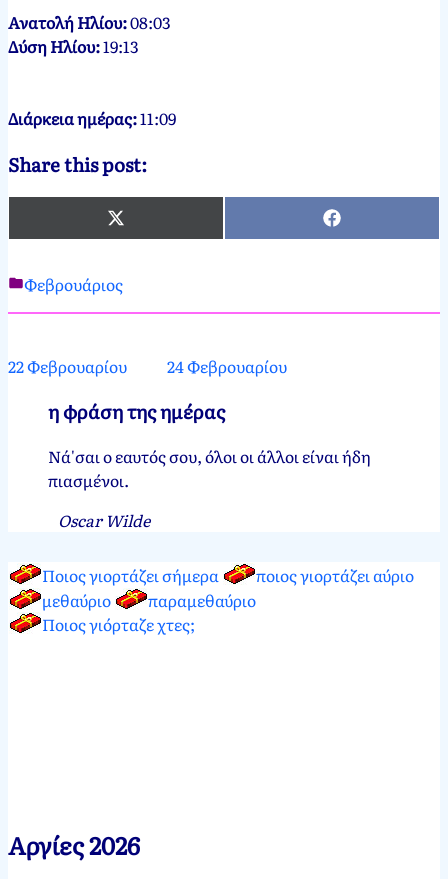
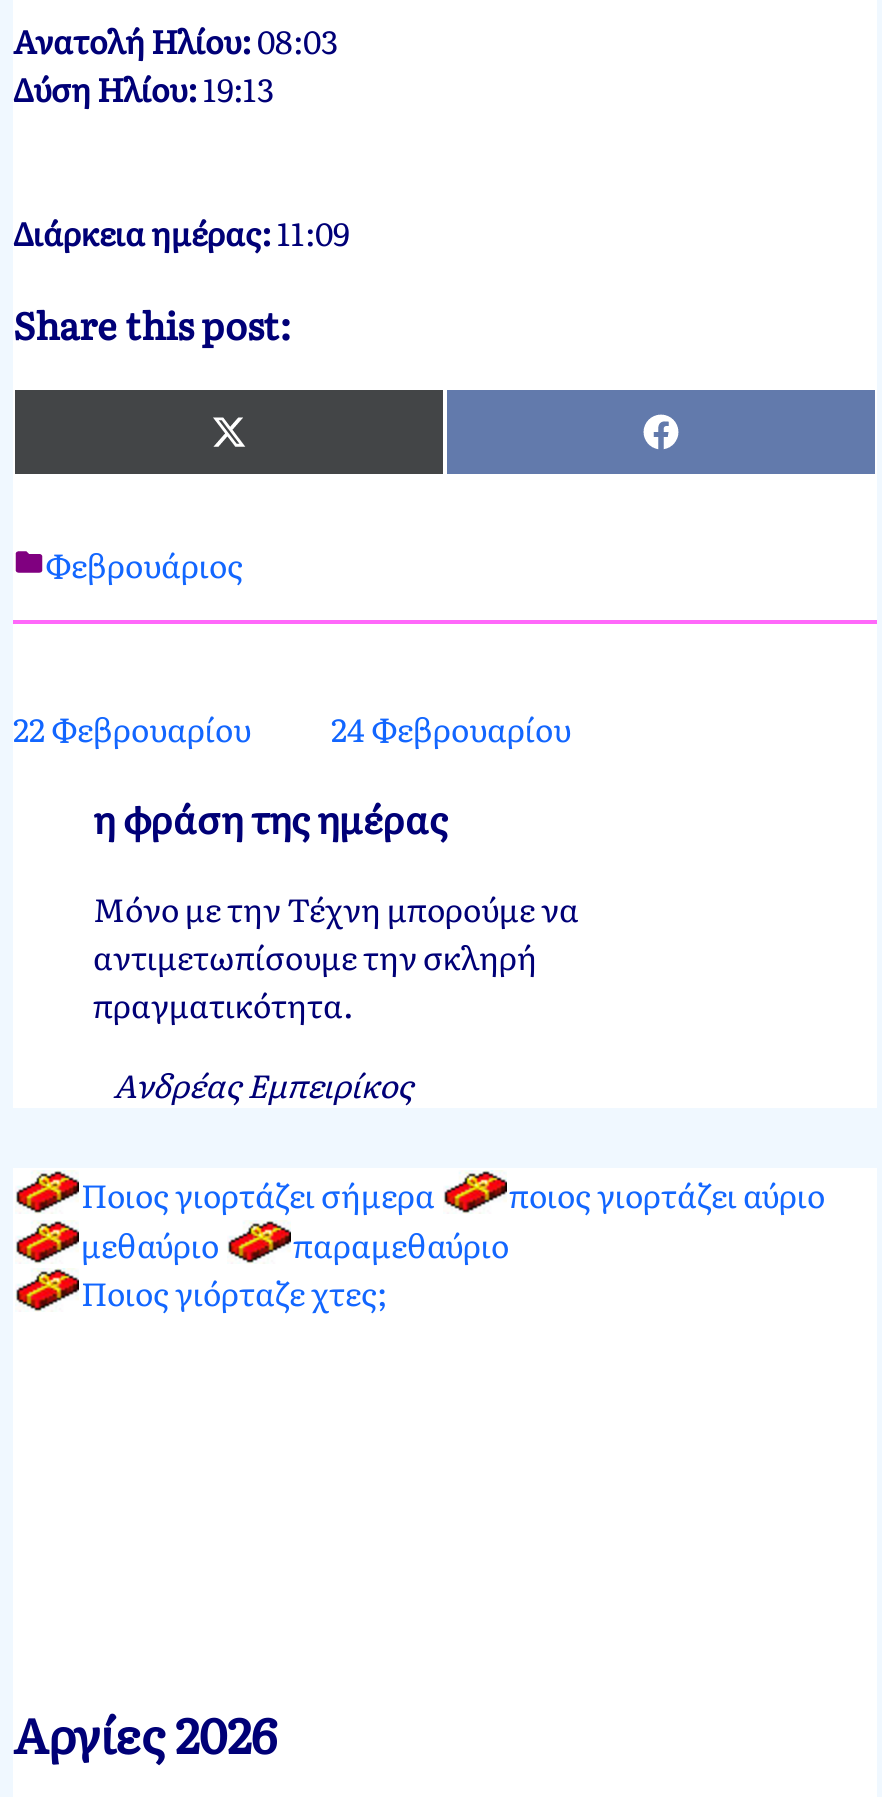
- Νά'σαι ο εαυτός σου, όλοι οι άλλοι είναι ήδη
- πιασμένοι.
+ Μόνο με την Τέχνη μπορούμε να
+ αντιμετωπίσουμε την σκληρή
+ πραγματικότητα.

- Oscar Wilde
+ Ανδρέας Εμπειρίκος
